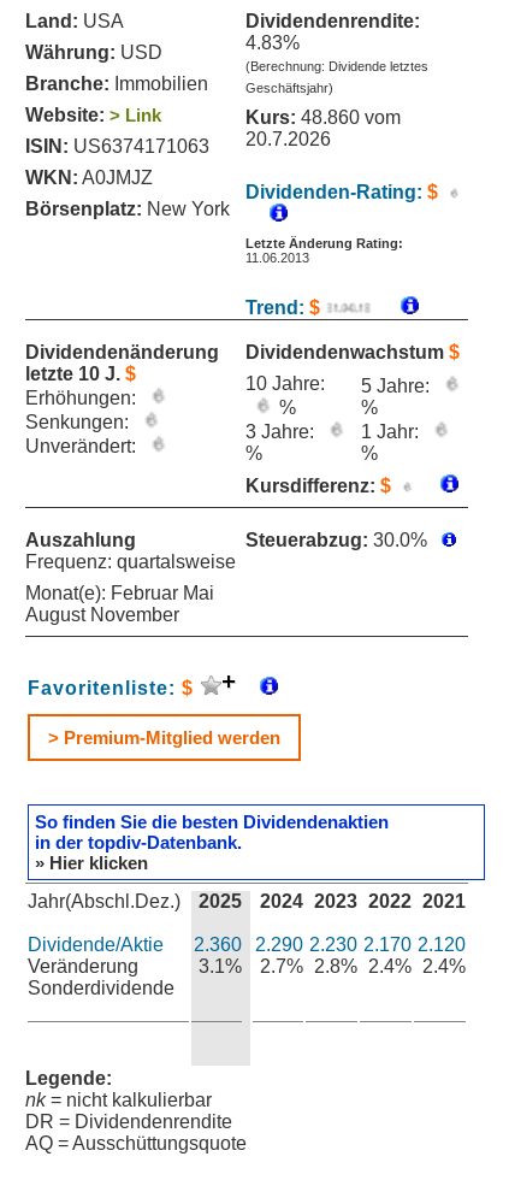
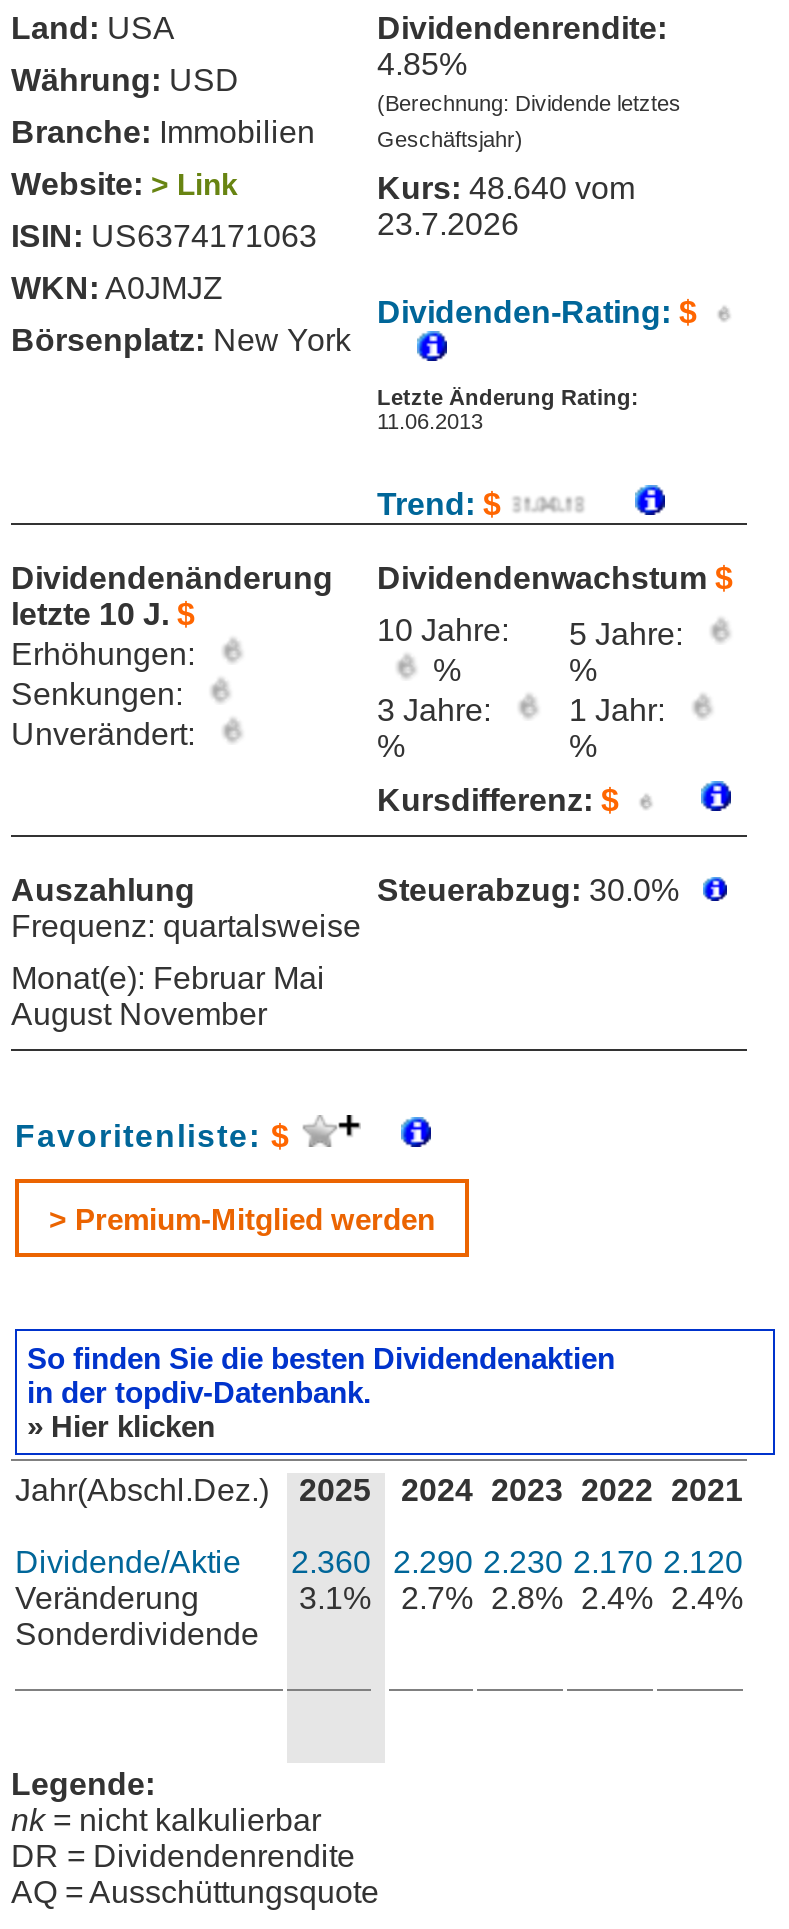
- 4.83%
+ 4.85%

- Kurs: 48.860 vom
+ Kurs: 48.640 vom

- ISIN: US6374171063 20.7.2026
+ ISIN: US6374171063 23.7.2026
